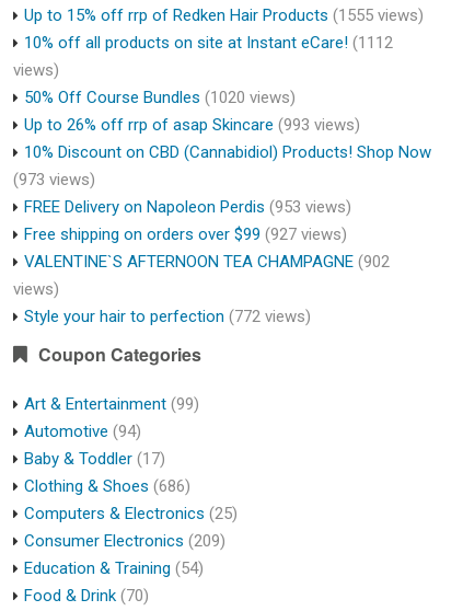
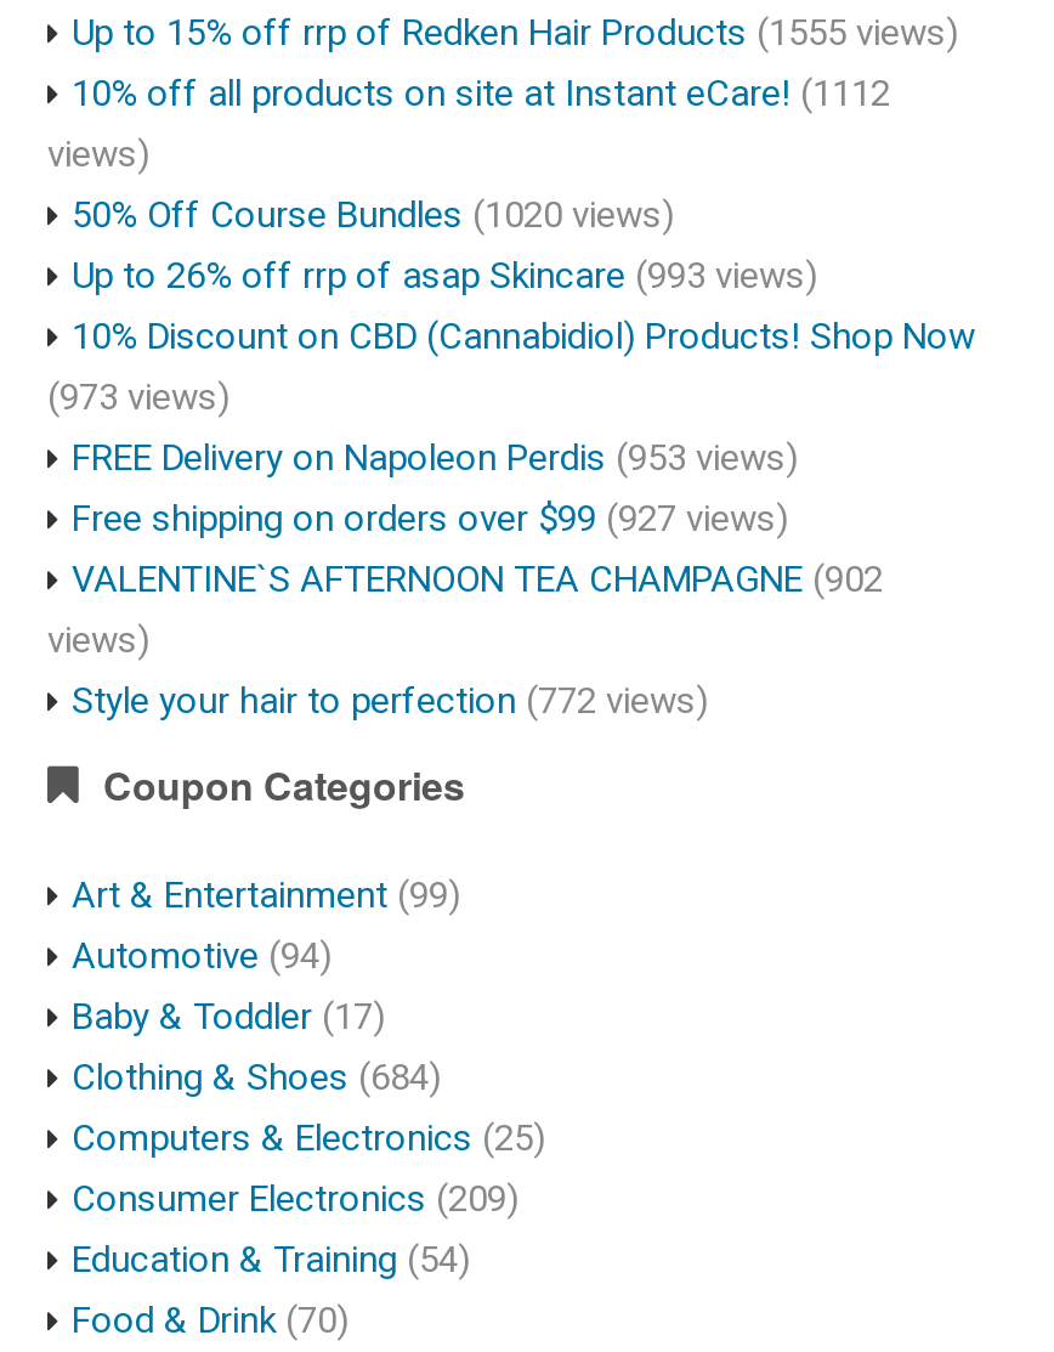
- Clothing & Shoes (686)
+ Clothing & Shoes (684)
